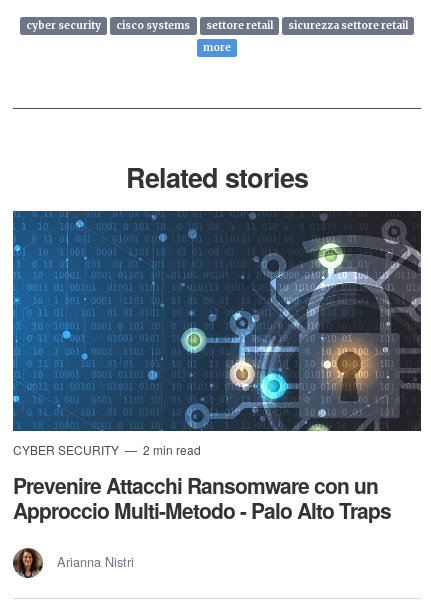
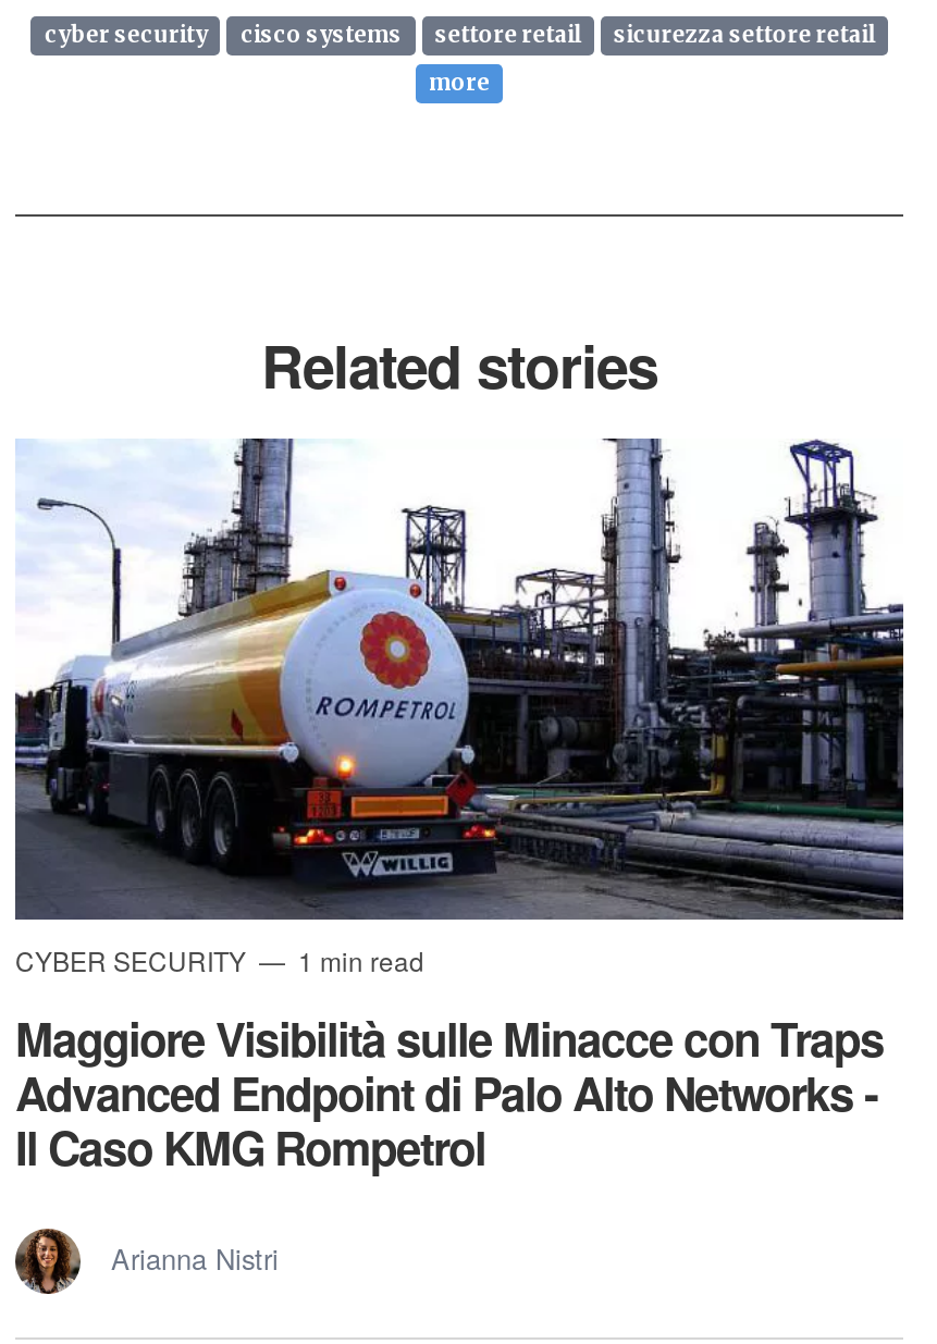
- [image]
- 2 min read
- Prevenire Attacchi Ransomware con un
- Approccio Multi-Metodo - Palo Alto Traps
+ [image]
+ 1 min read
+ Maggiore Visibilità sulle Minacce con Traps
+ Advanced Endpoint di Palo Alto Networks -
+ Il Caso KMG Rompetrol
